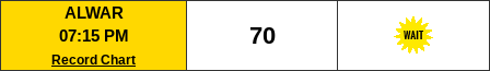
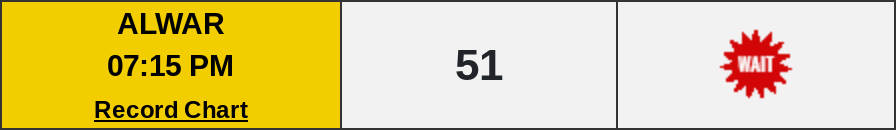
- 70
+ 51

- [image]
+ [image]
